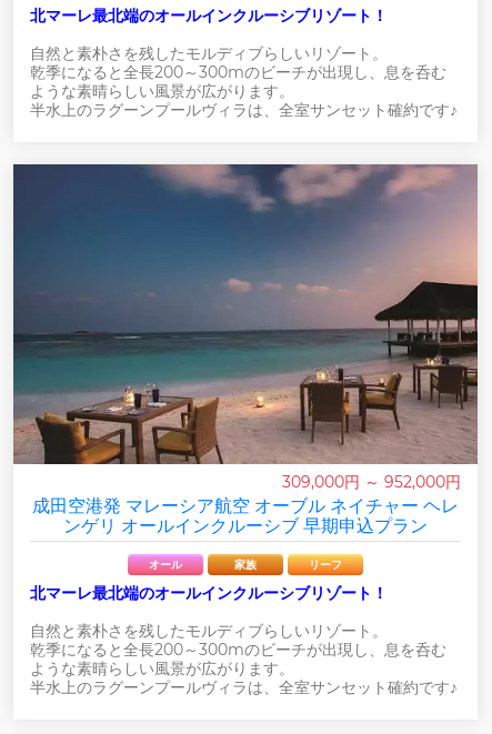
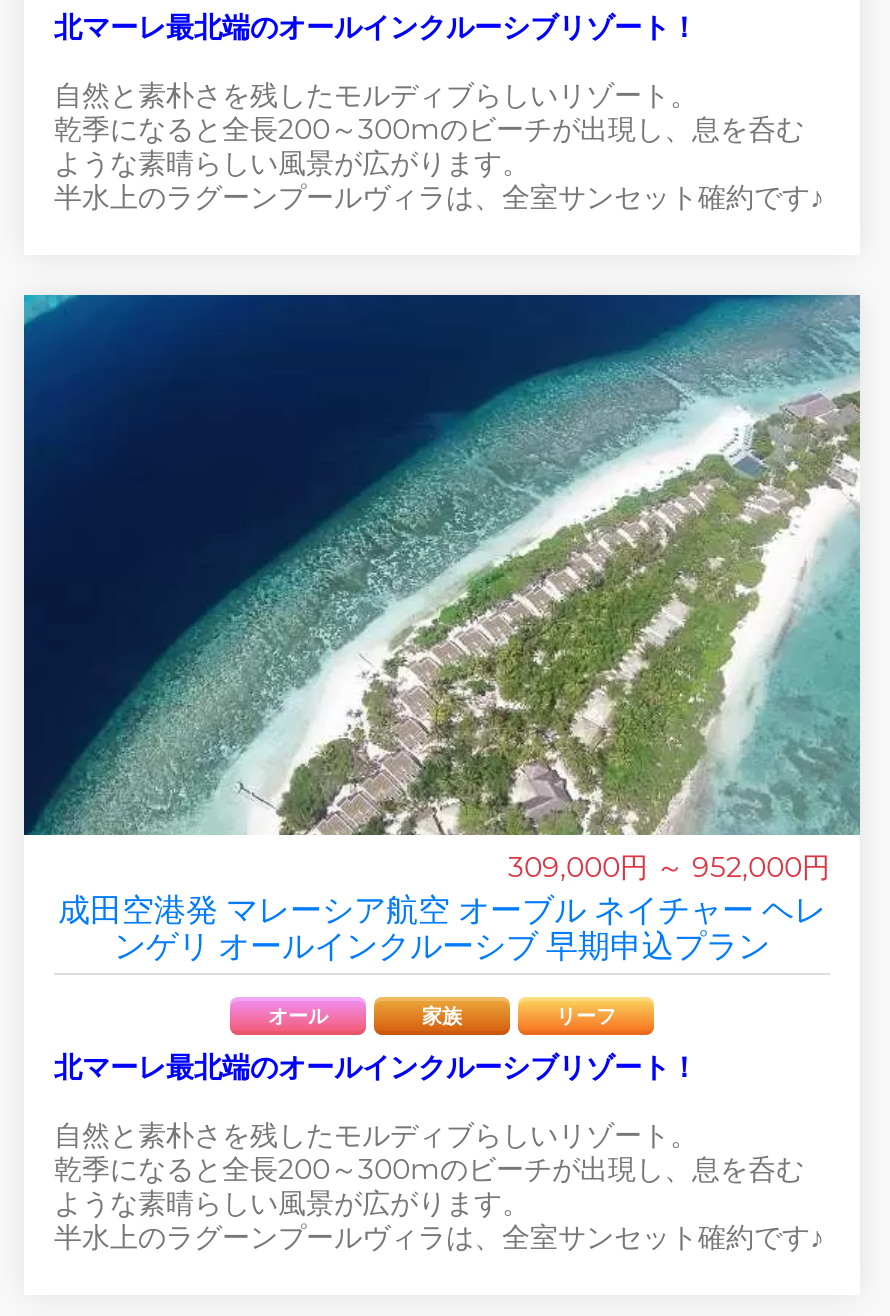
- [image]
+ [image]
